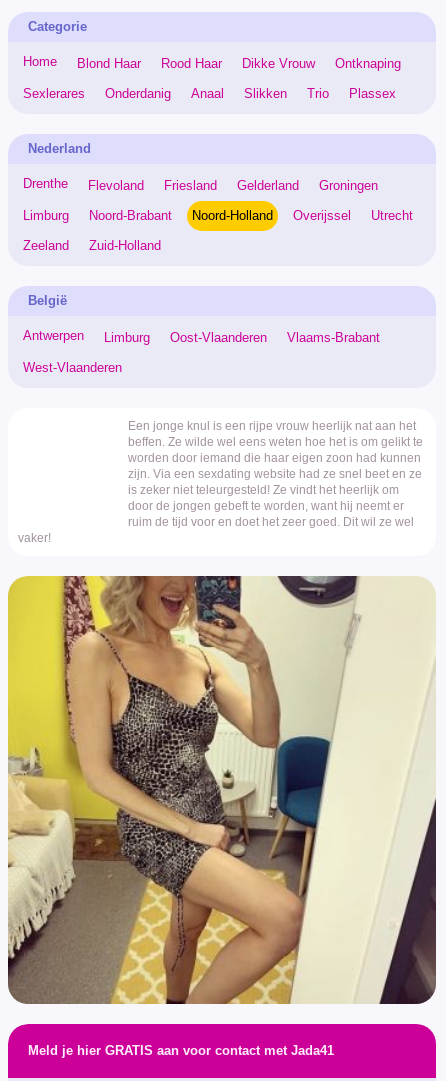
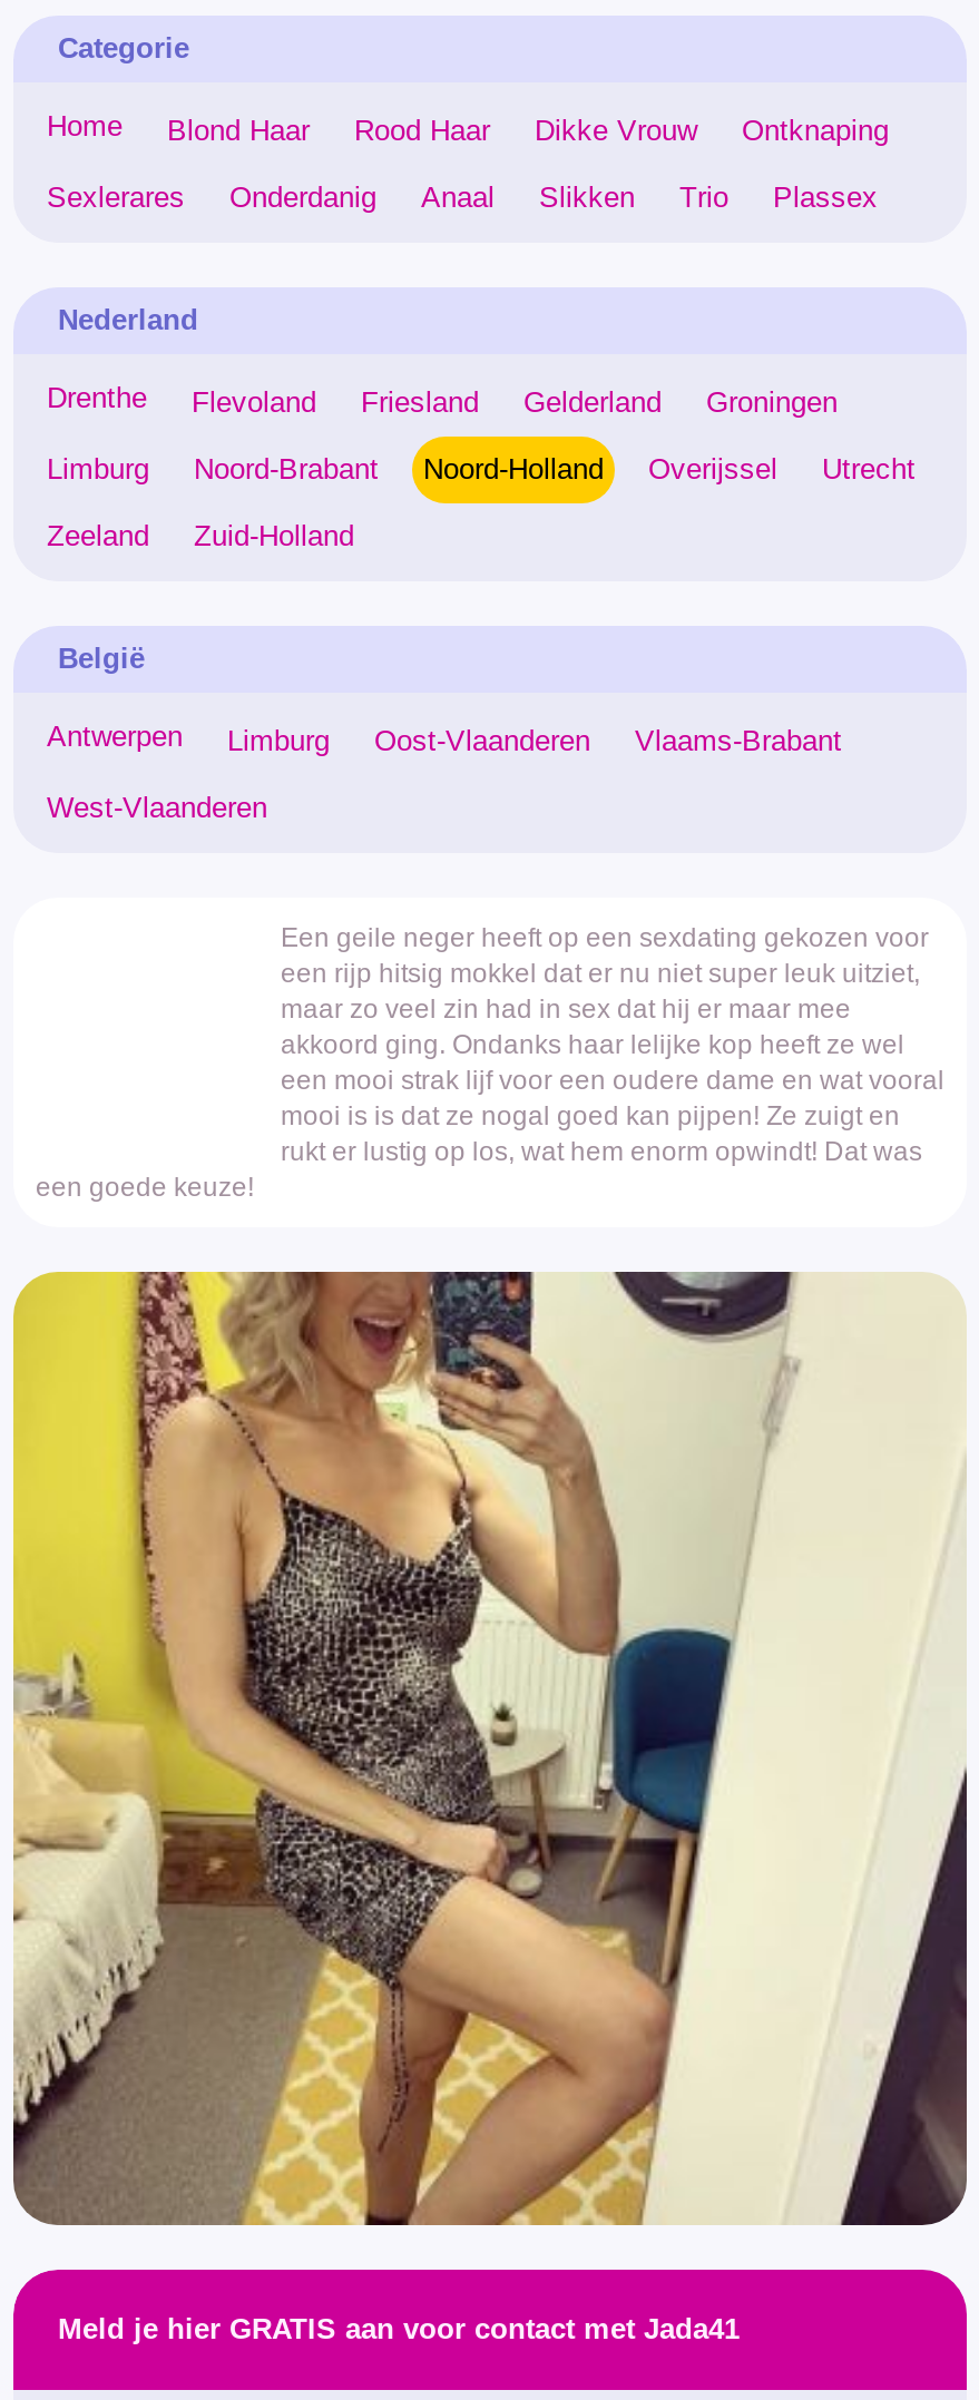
- Een jonge knul is een rijpe vrouw heerlijk nat aan het
- beffen. Ze wilde wel eens weten hoe het is om gelikt te
- worden door iemand die haar eigen zoon had kunnen
- zijn. Via een sexdating website had ze snel beet en ze
- is zeker niet teleurgesteld! Ze vindt het heerlijk om
- door de jongen gebeft te worden, want hij neemt er
- ruim de tijd voor en doet het zeer goed. Dit wil ze wel
- vaker!
+ Een geile neger heeft op een sexdating gekozen voor
+ een rijp hitsig mokkel dat er nu niet super leuk uitziet,
+ maar zo veel zin had in sex dat hij er maar mee
+ akkoord ging. Ondanks haar lelijke kop heeft ze wel
+ een mooi strak lijf voor een oudere dame en wat vooral
+ mooi is is dat ze nogal goed kan pijpen! Ze zuigt en
+ rukt er lustig op los, wat hem enorm opwindt! Dat was
+ een goede keuze!
